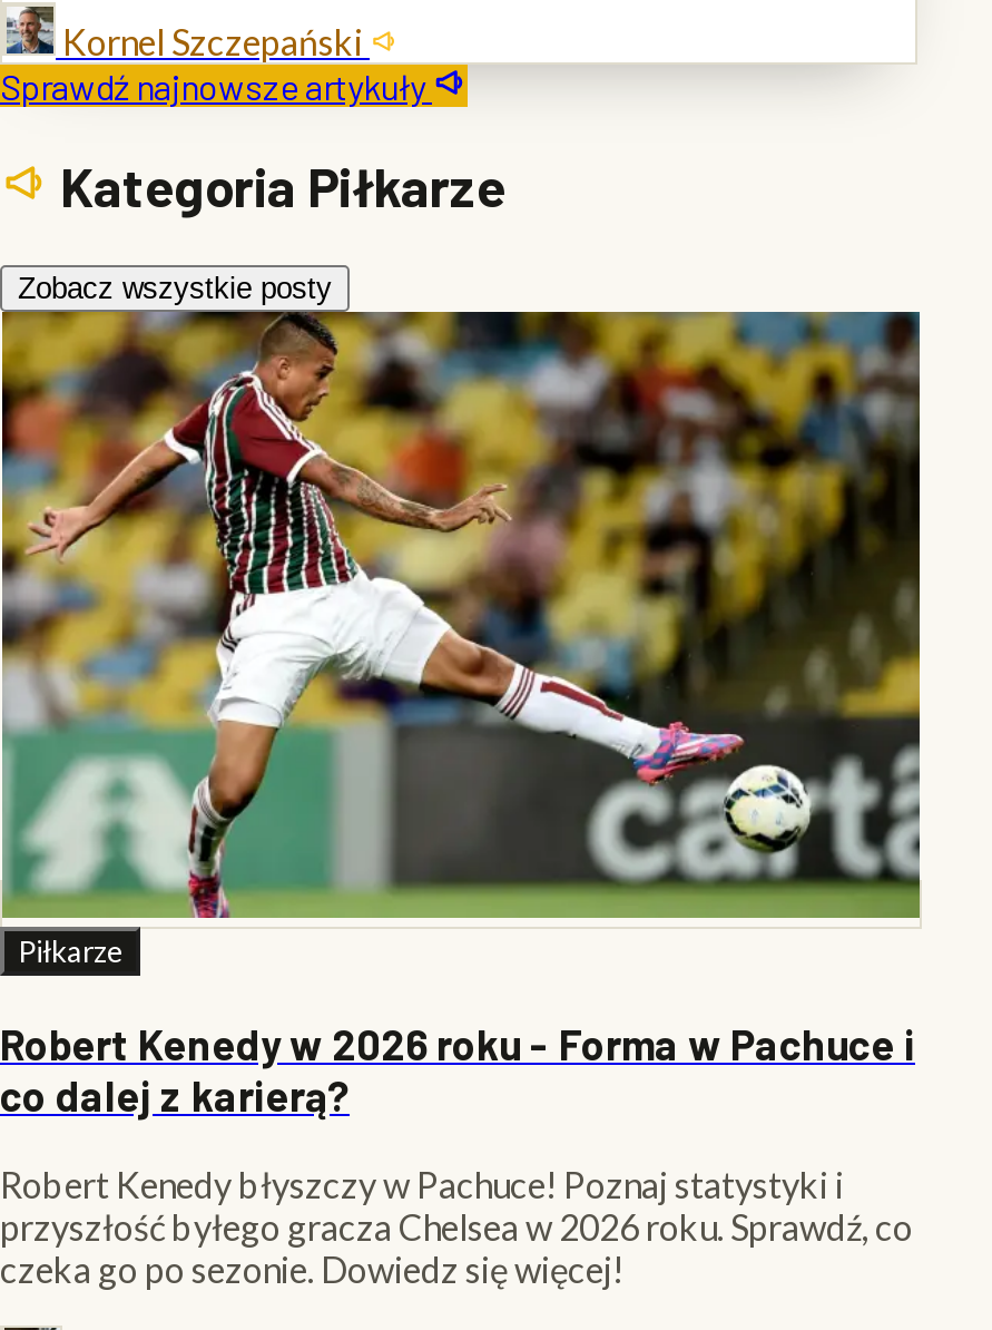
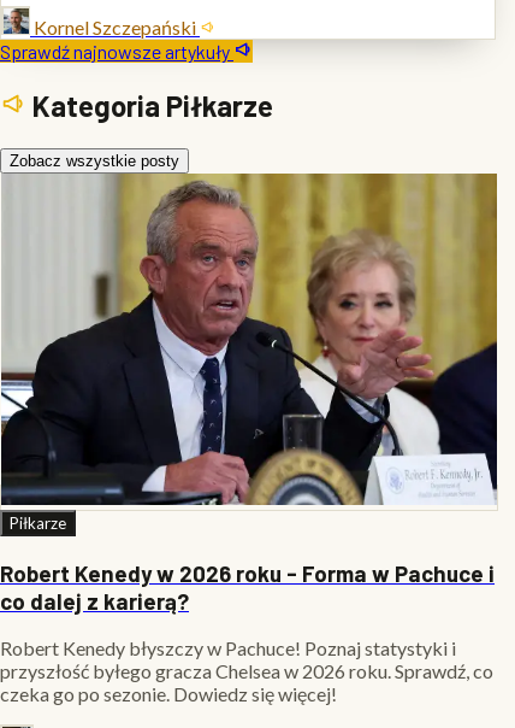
- [image]
+ [image]
